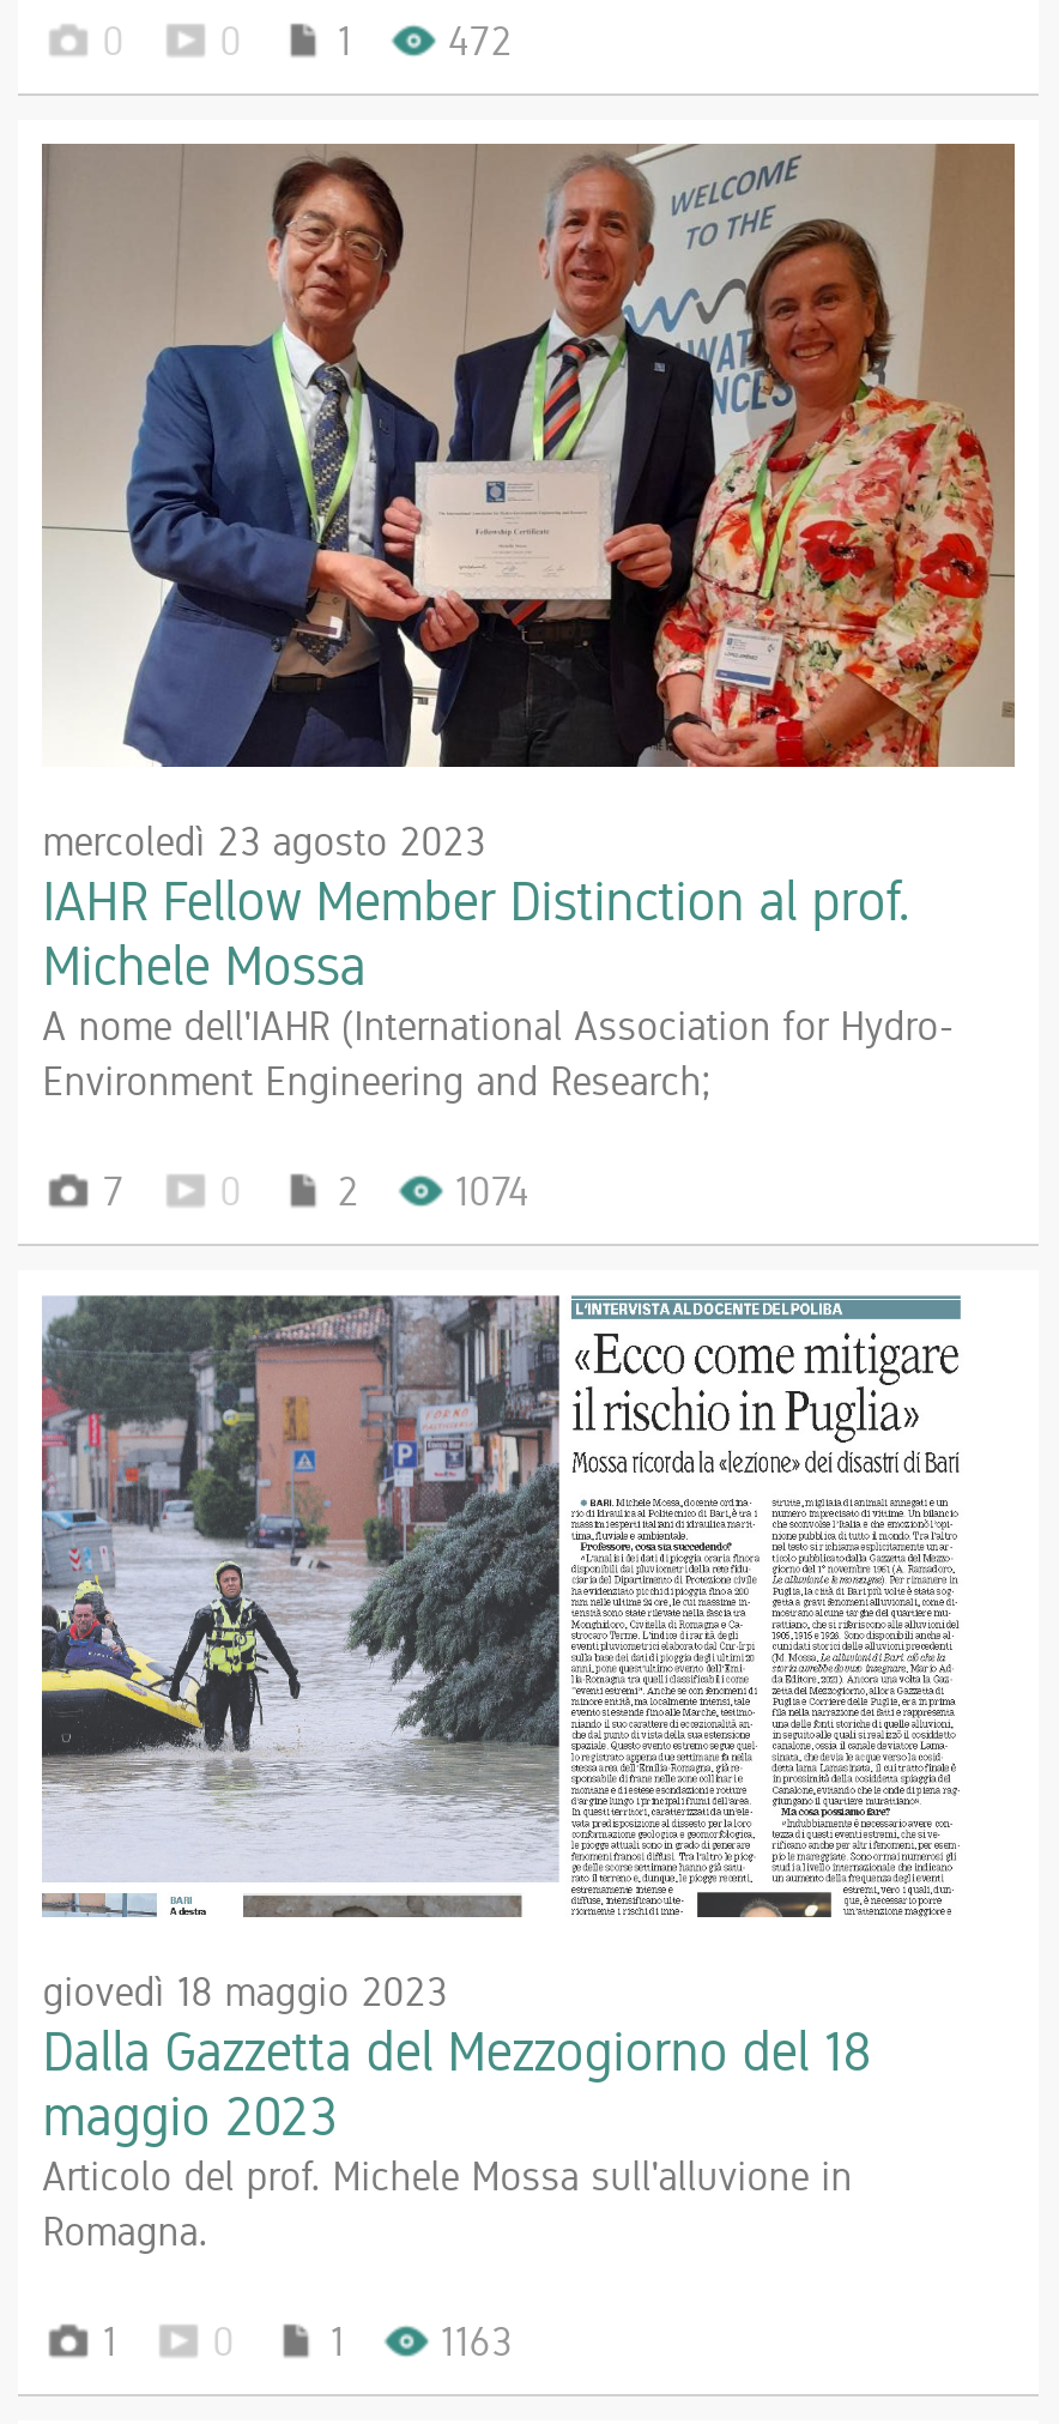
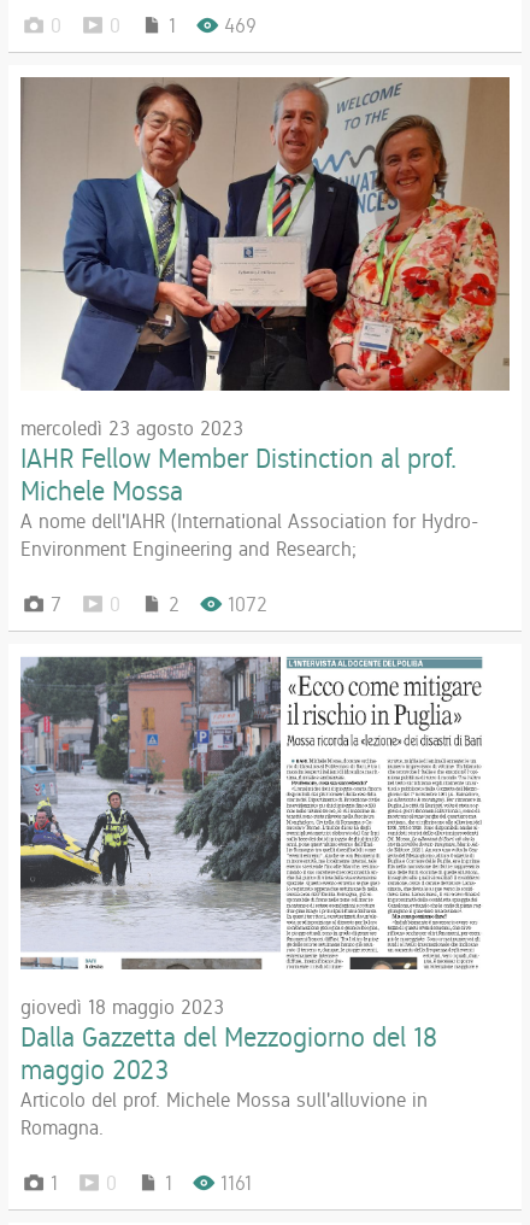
- 472
+ 469

- 1074
+ 1072

- 1163
+ 1161
